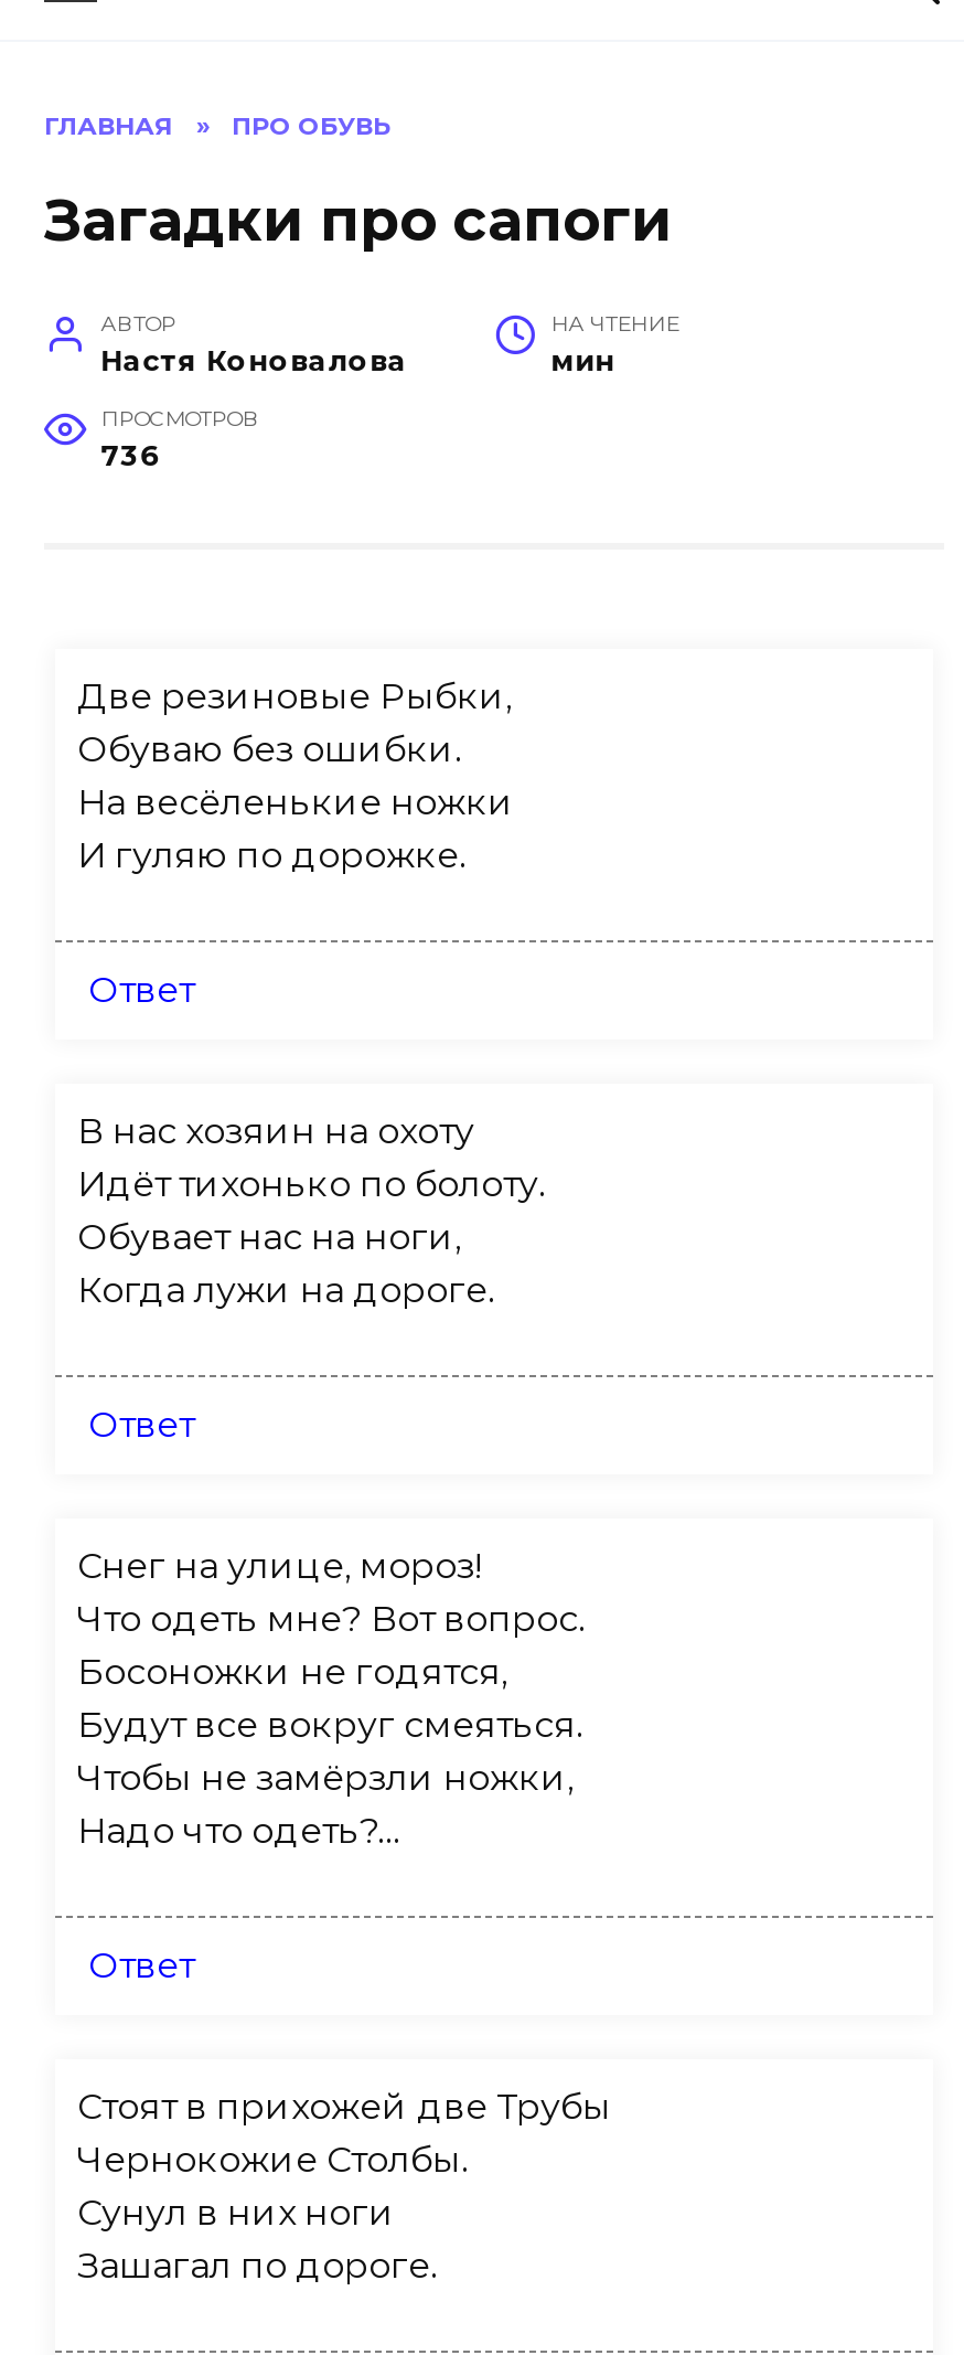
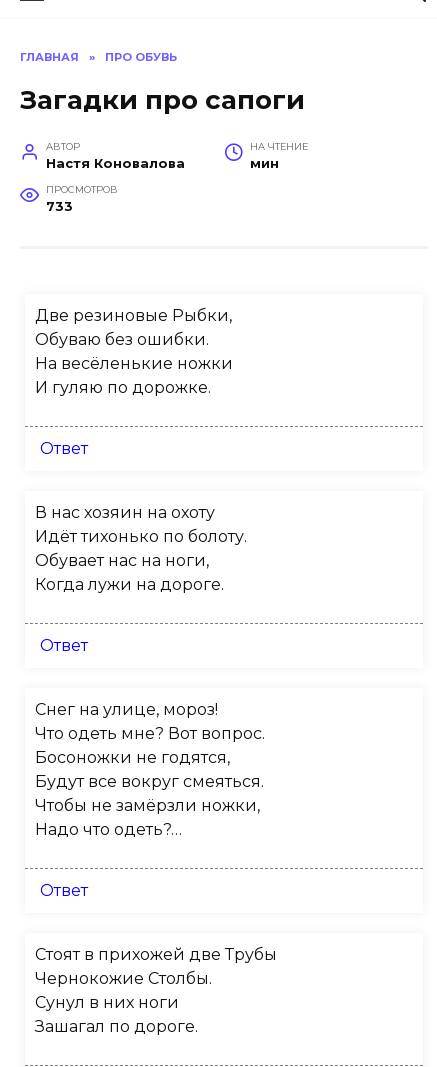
- 736
+ 733
